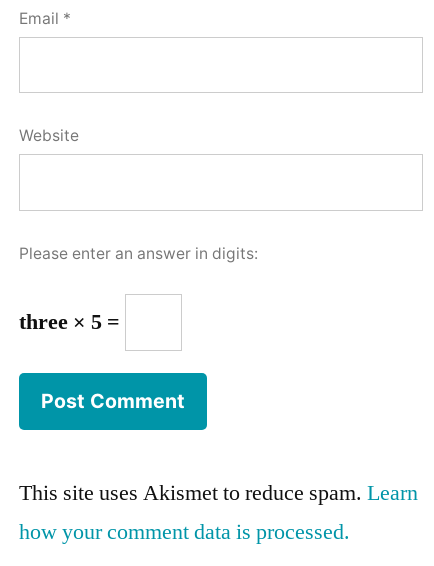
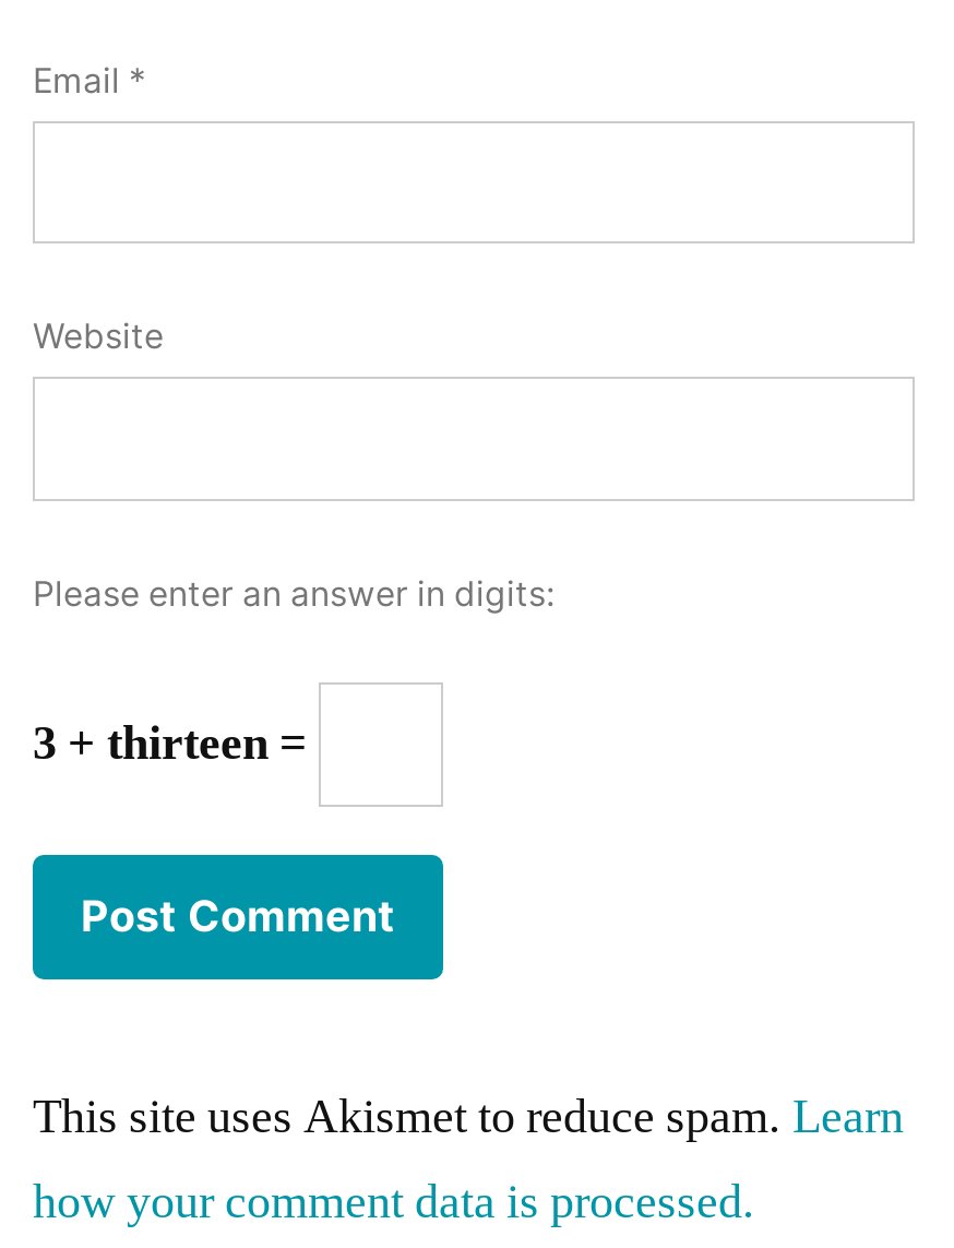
- three × 5 =
+ 3 + thirteen =
